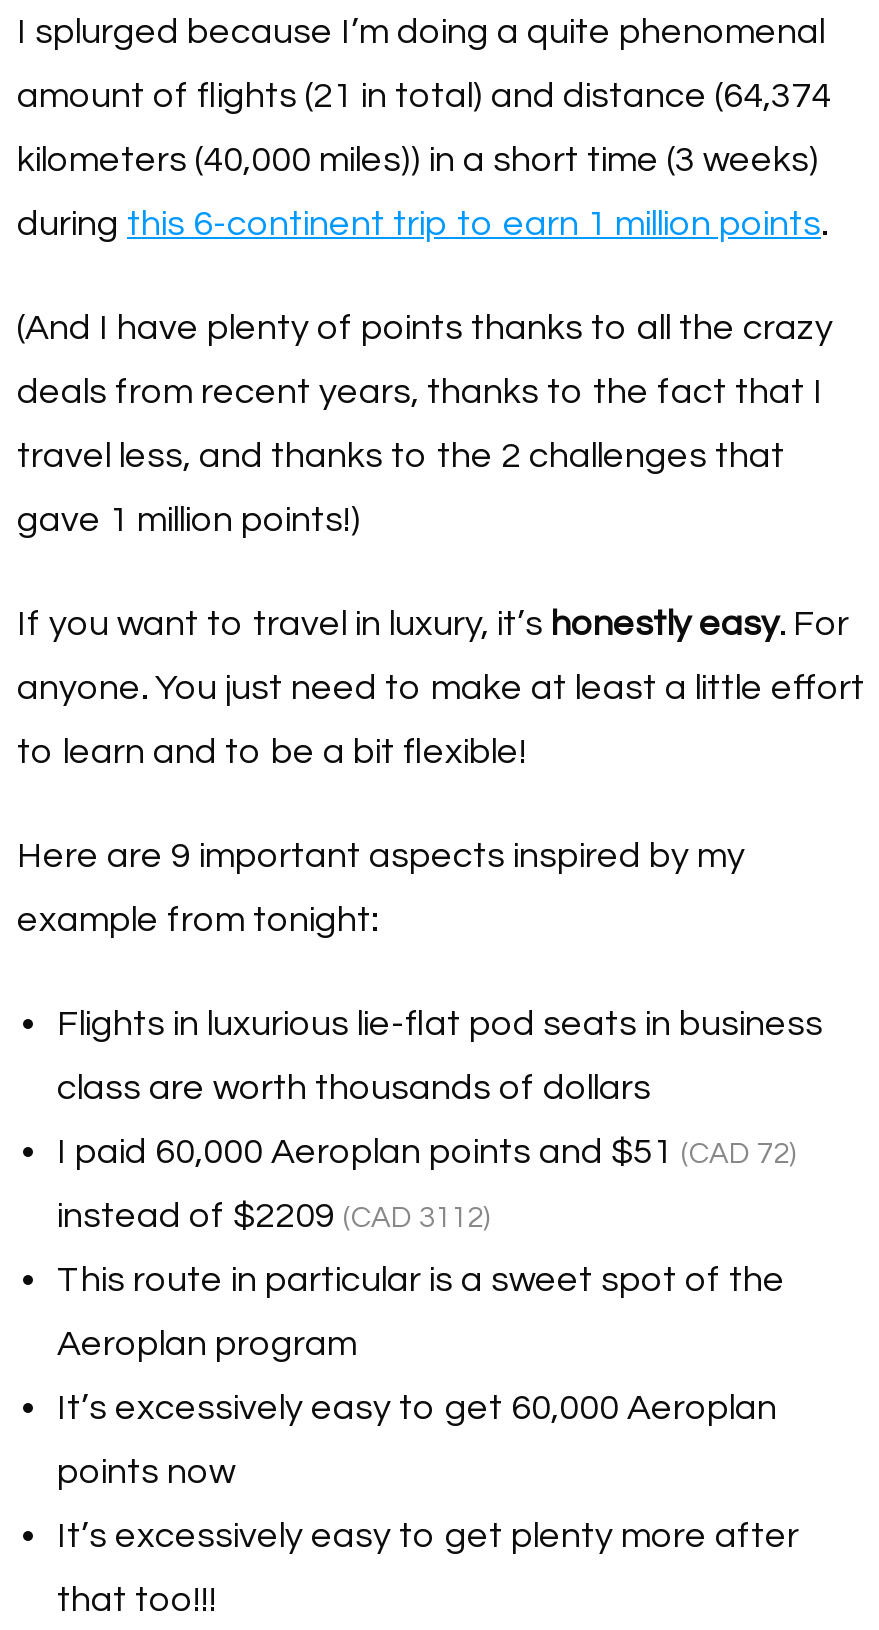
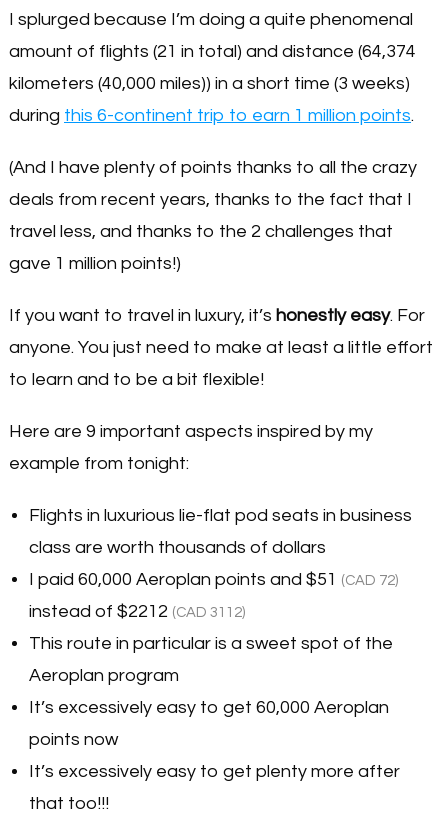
- instead of $2209 (CAD 3112)
+ instead of $2212 (CAD 3112)
